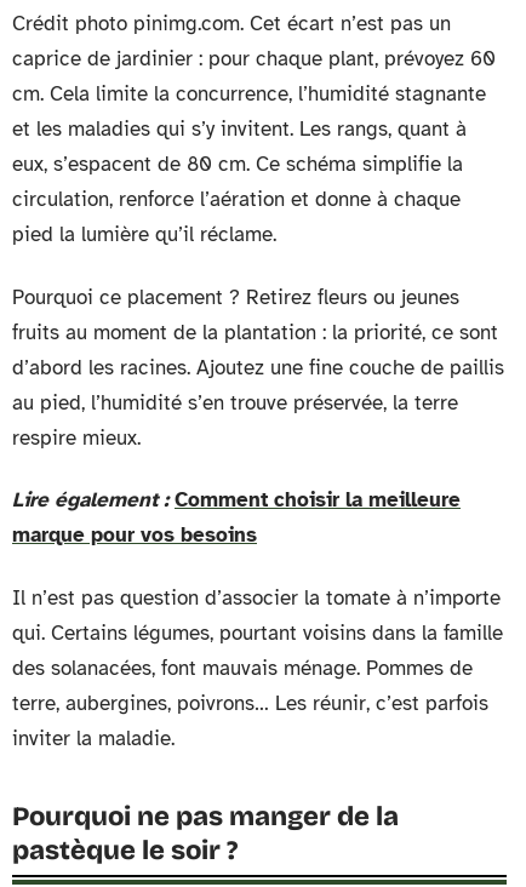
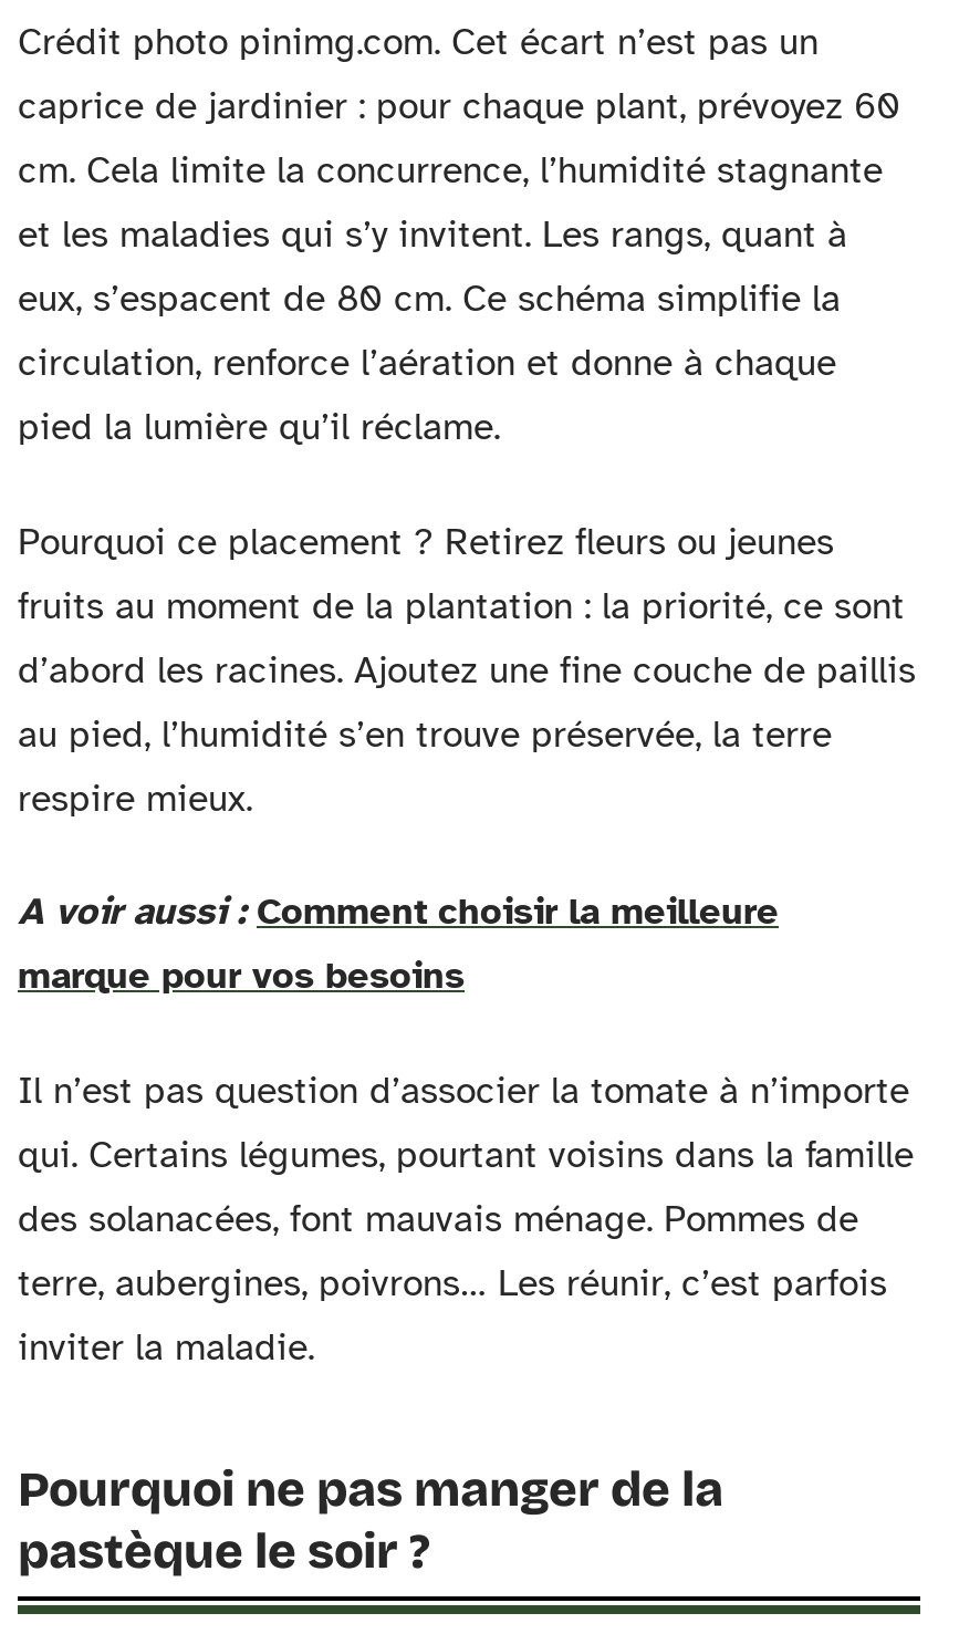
- Lire également : Comment choisir la meilleure
+ A voir aussi : Comment choisir la meilleure
